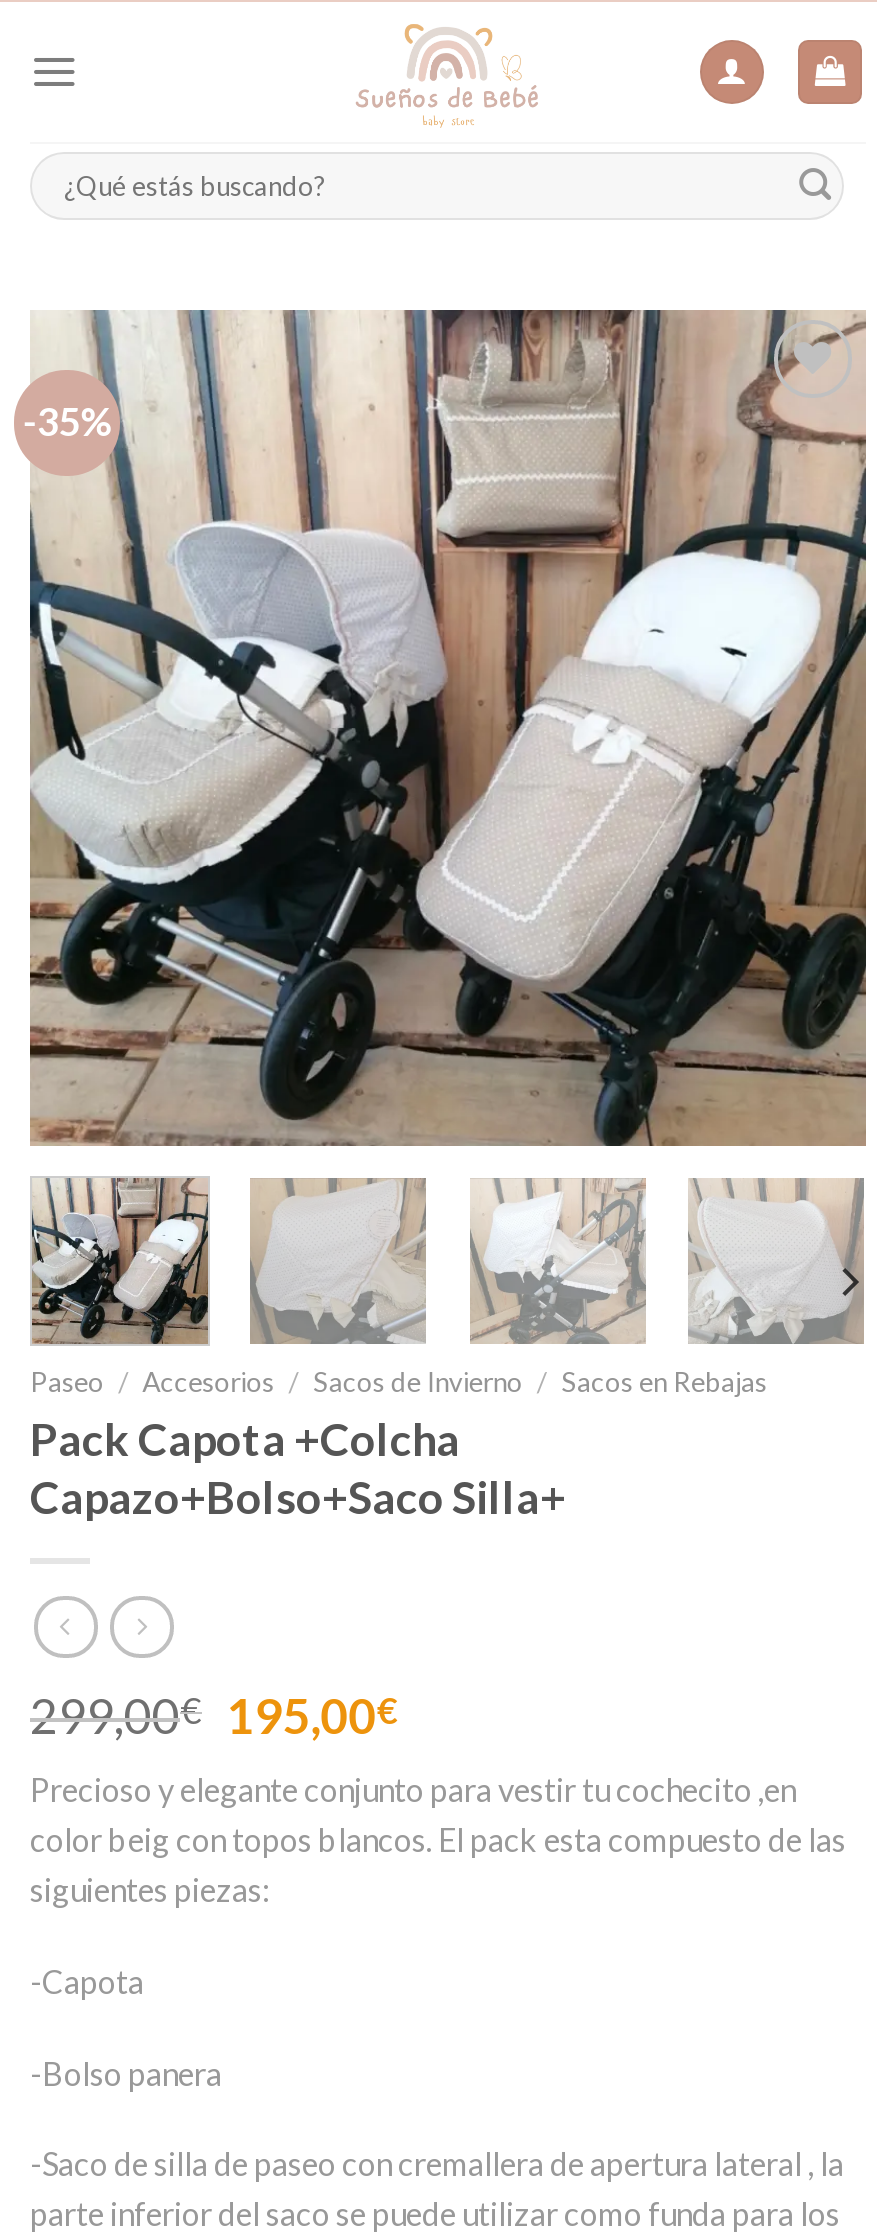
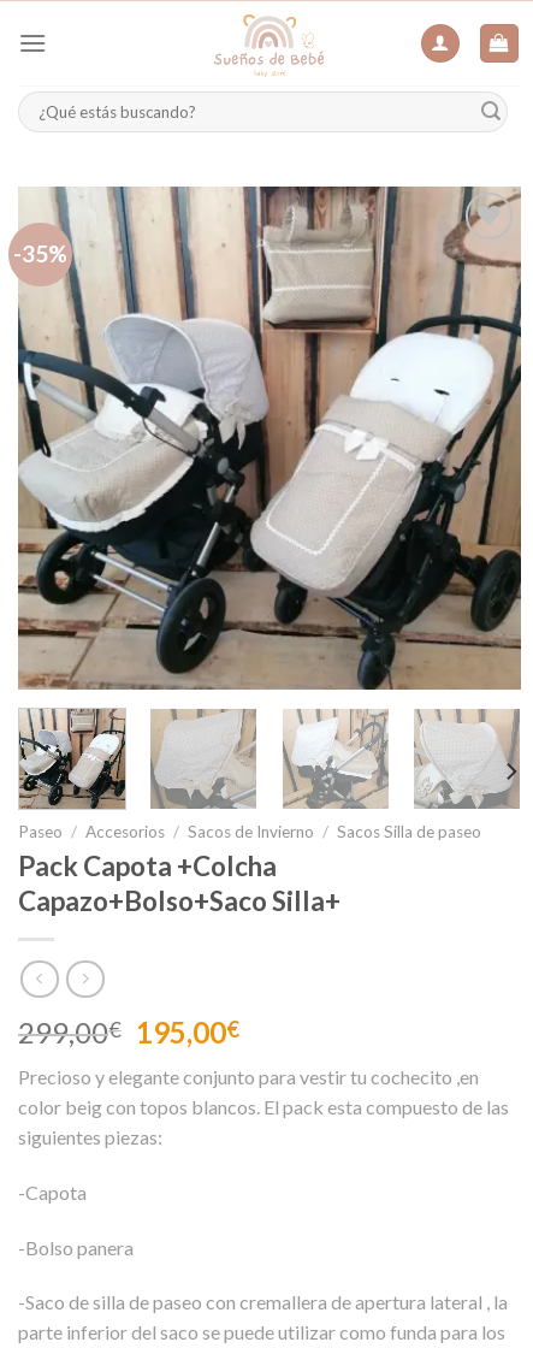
- Paseo / Accesorios / Sacos de Invierno / Sacos en Rebajas
+ Paseo / Accesorios / Sacos de Invierno / Sacos Silla de paseo
